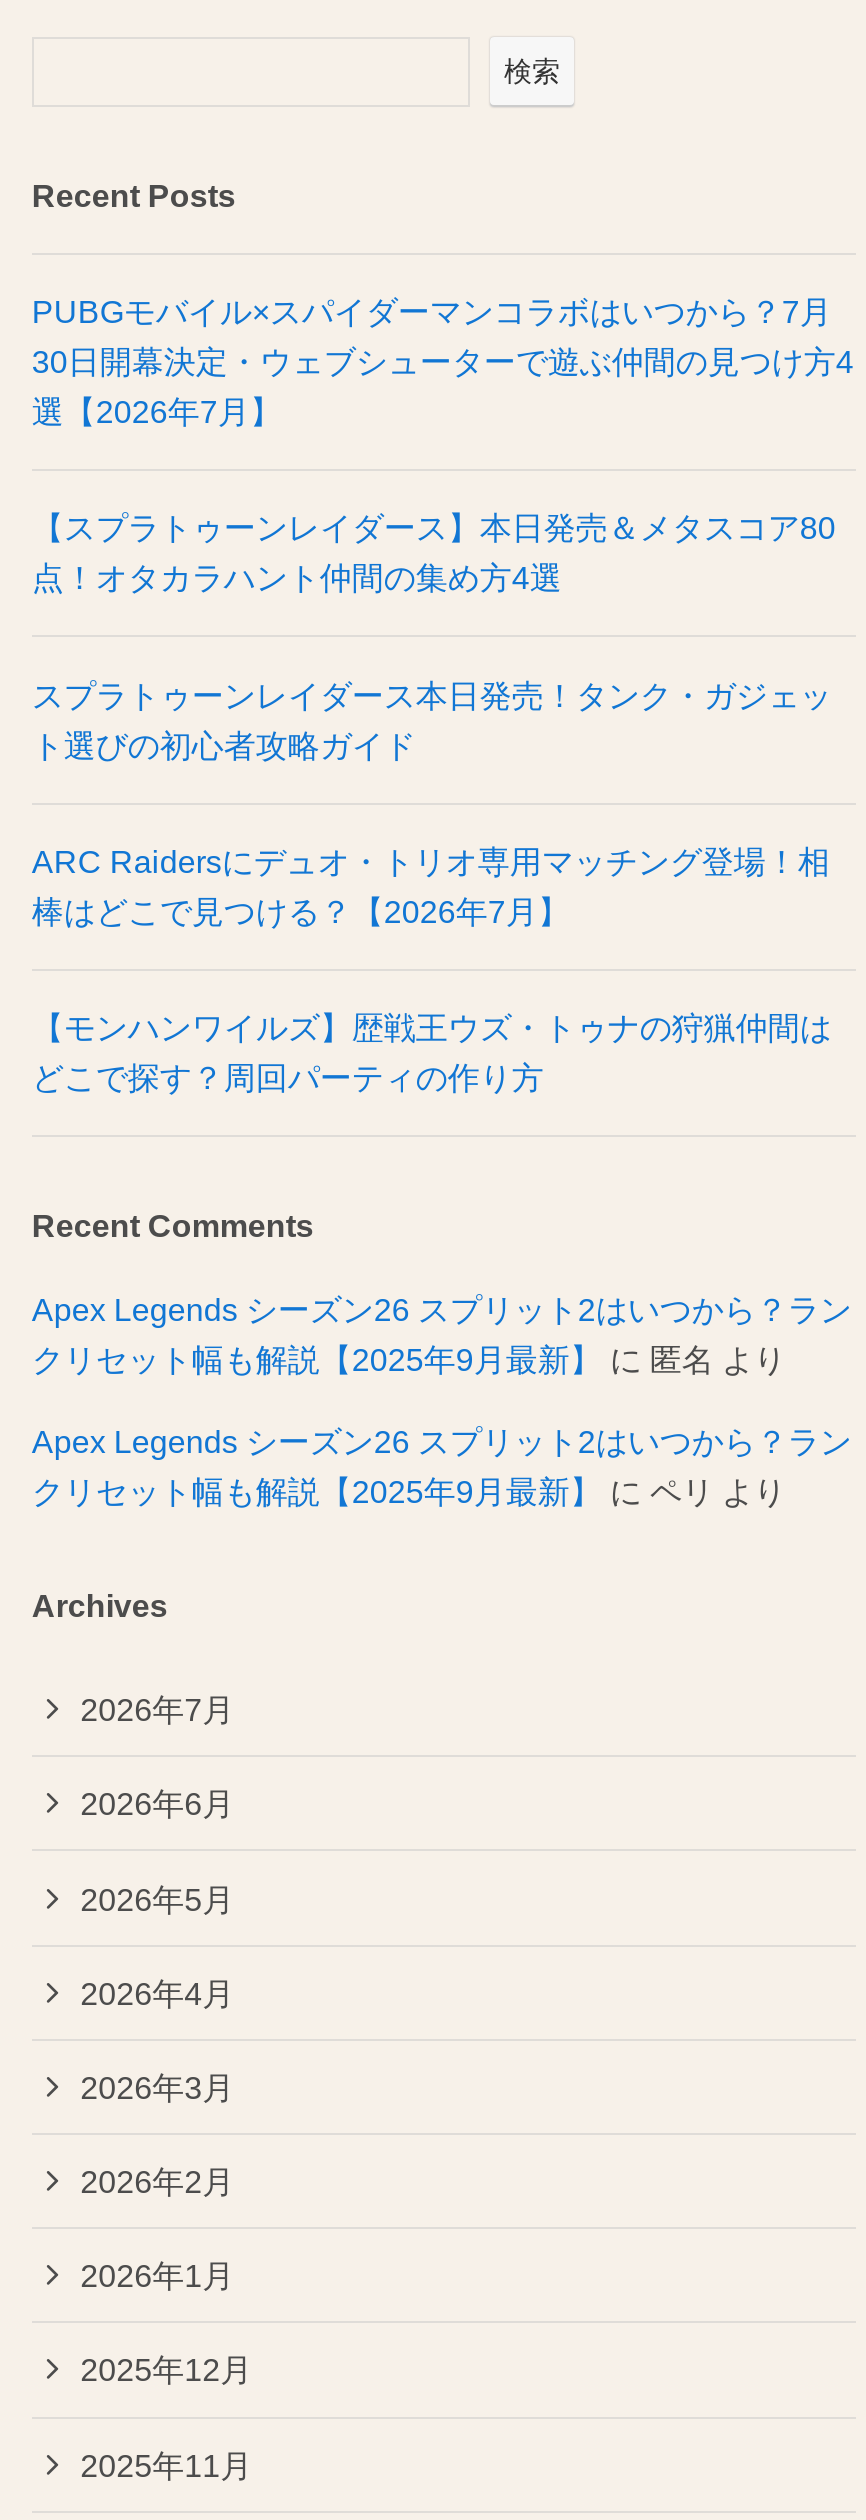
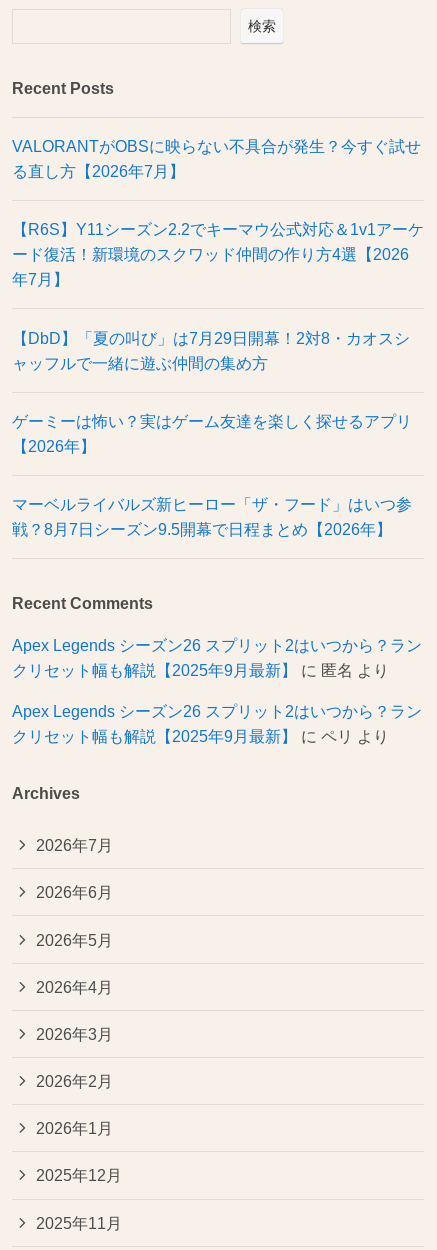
- PUBGモバイル×スパイダーマンコラボはいつから？7月
- 30日開幕決定・ウェブシューターで遊ぶ仲間の見つけ方4
- 選【2026年7月】
+ VALORANTがOBSに映らない不具合が発生？今すぐ試せ
+ る直し方【2026年7月】

- 【スプラトゥーンレイダース】本日発売＆メタスコア80
- 点！オタカラハント仲間の集め方4選
+ 【R6S】Y11シーズン2.2でキーマウ公式対応＆1v1アーケ
+ ード復活！新環境のスクワッド仲間の作り方4選【2026
+ 年7月】

- スプラトゥーンレイダース本日発売！タンク・ガジェッ
- ト選びの初心者攻略ガイド
+ 【DbD】「夏の叫び」は7月29日開幕！2対8・カオスシ
+ ャッフルで一緒に遊ぶ仲間の集め方

- ARC Raidersにデュオ・トリオ専用マッチング登場！相
- 棒はどこで見つける？【2026年7月】
+ ゲーミーは怖い？実はゲーム友達を楽しく探せるアプリ
+ 【2026年】

- 【モンハンワイルズ】歴戦王ウズ・トゥナの狩猟仲間は
- どこで探す？周回パーティの作り方
+ マーベルライバルズ新ヒーロー「ザ・フード」はいつ参
+ 戦？8月7日シーズン9.5開幕で日程まとめ【2026年】
